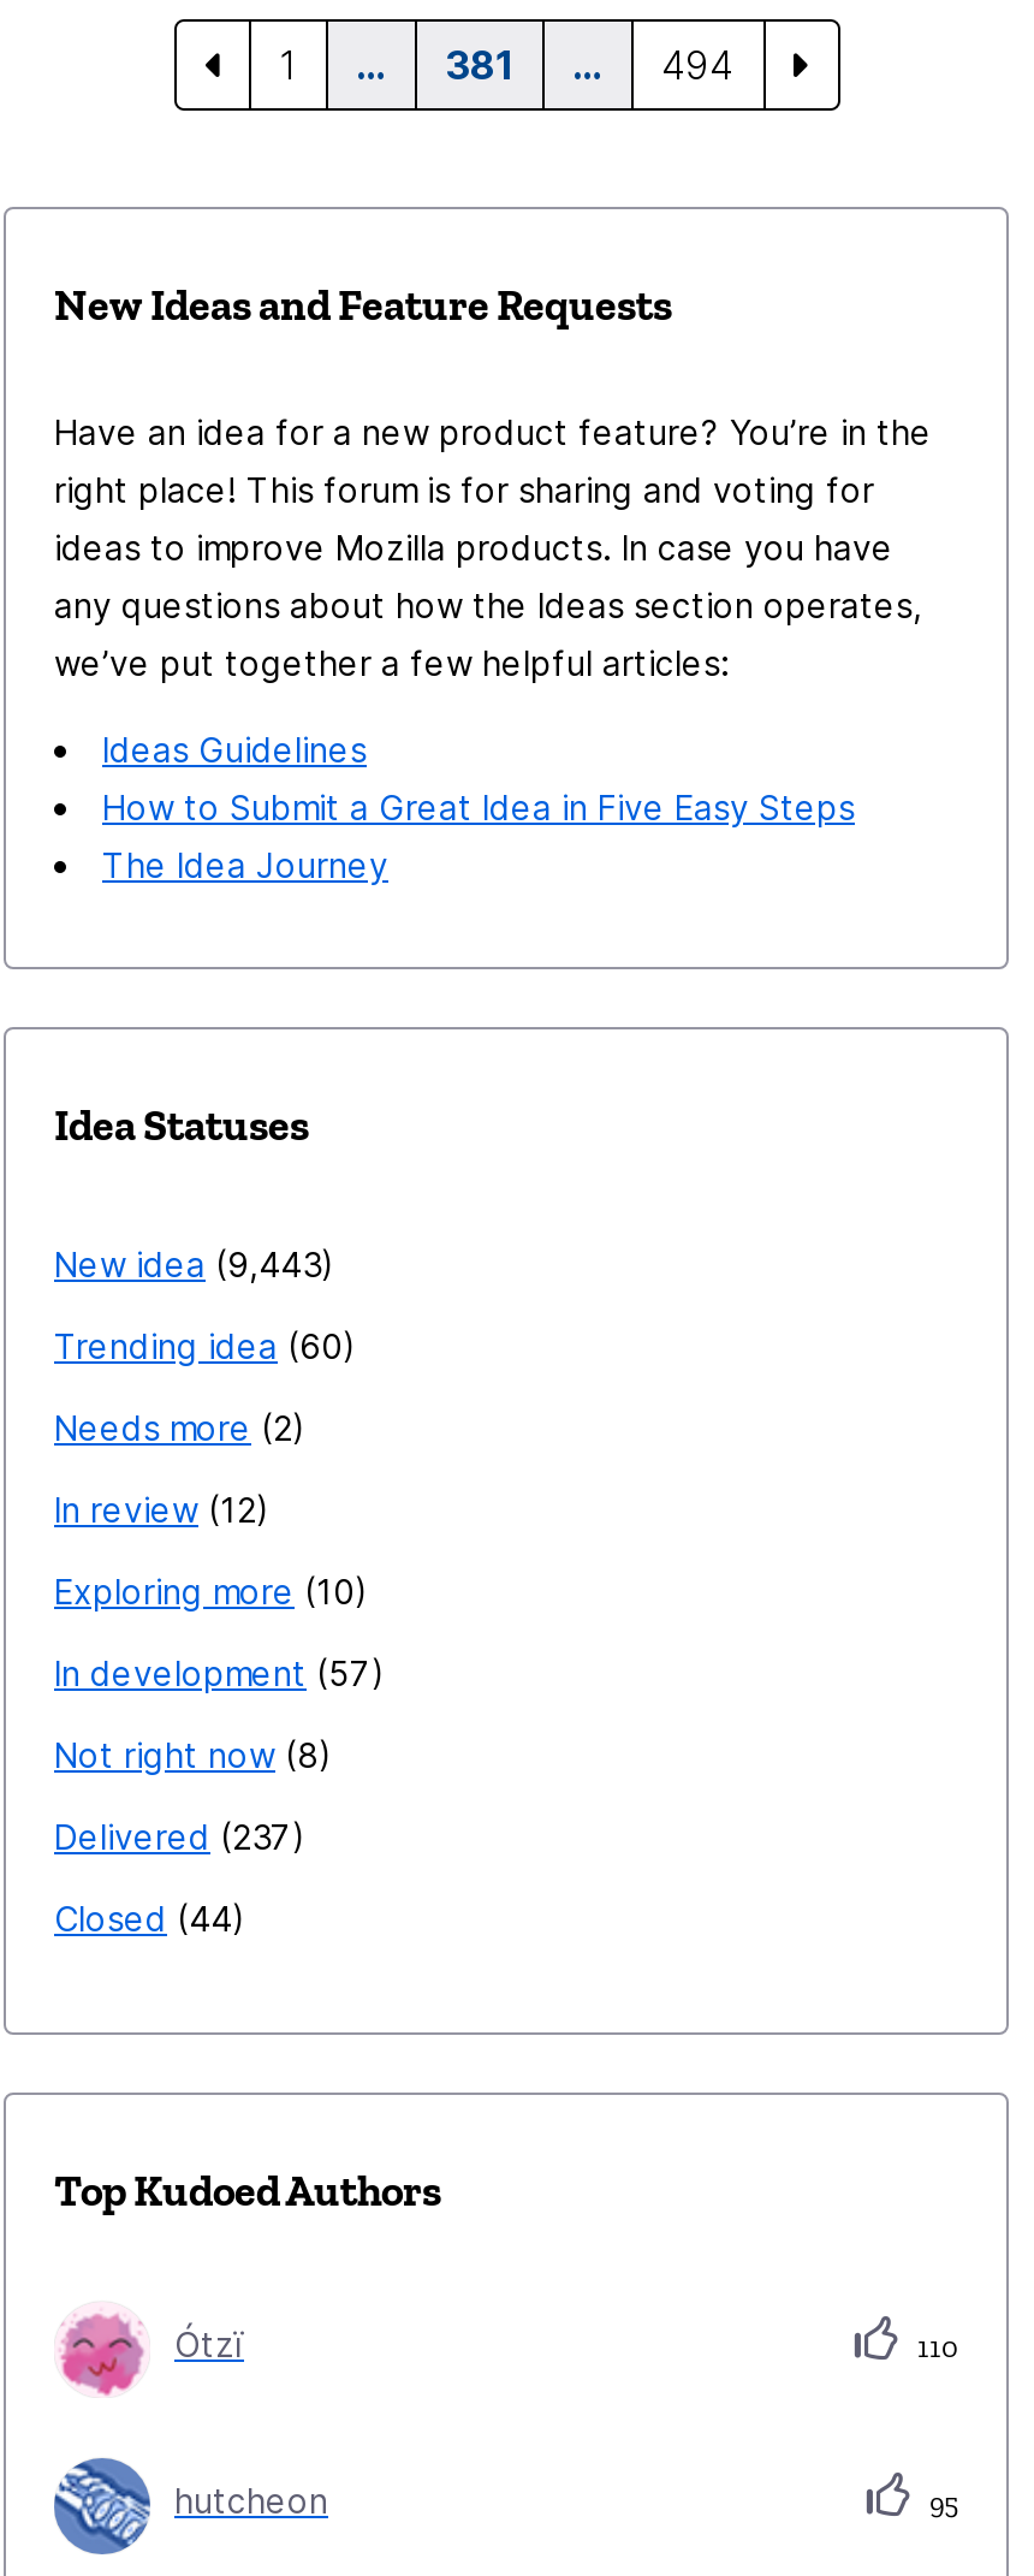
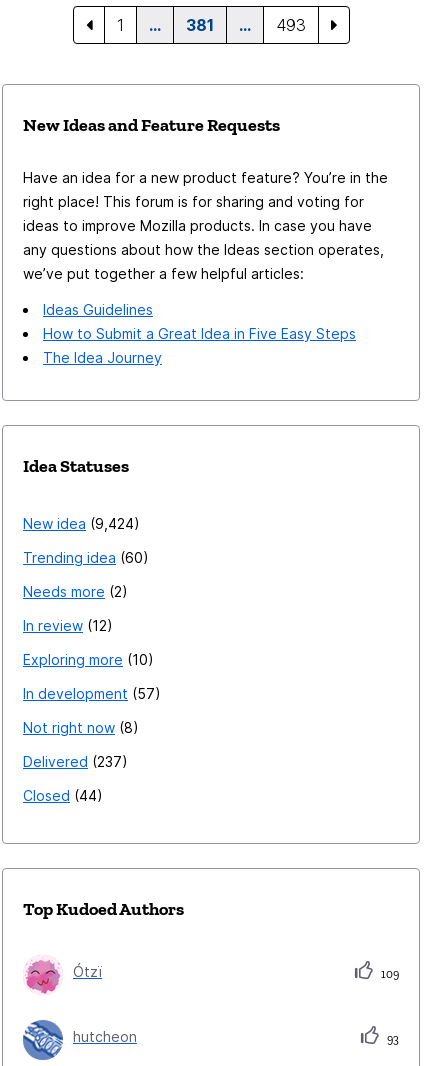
- 494
+ 493

- New idea 9,443
+ New idea 9,424

- 110
+ 109

- 95
+ 93
